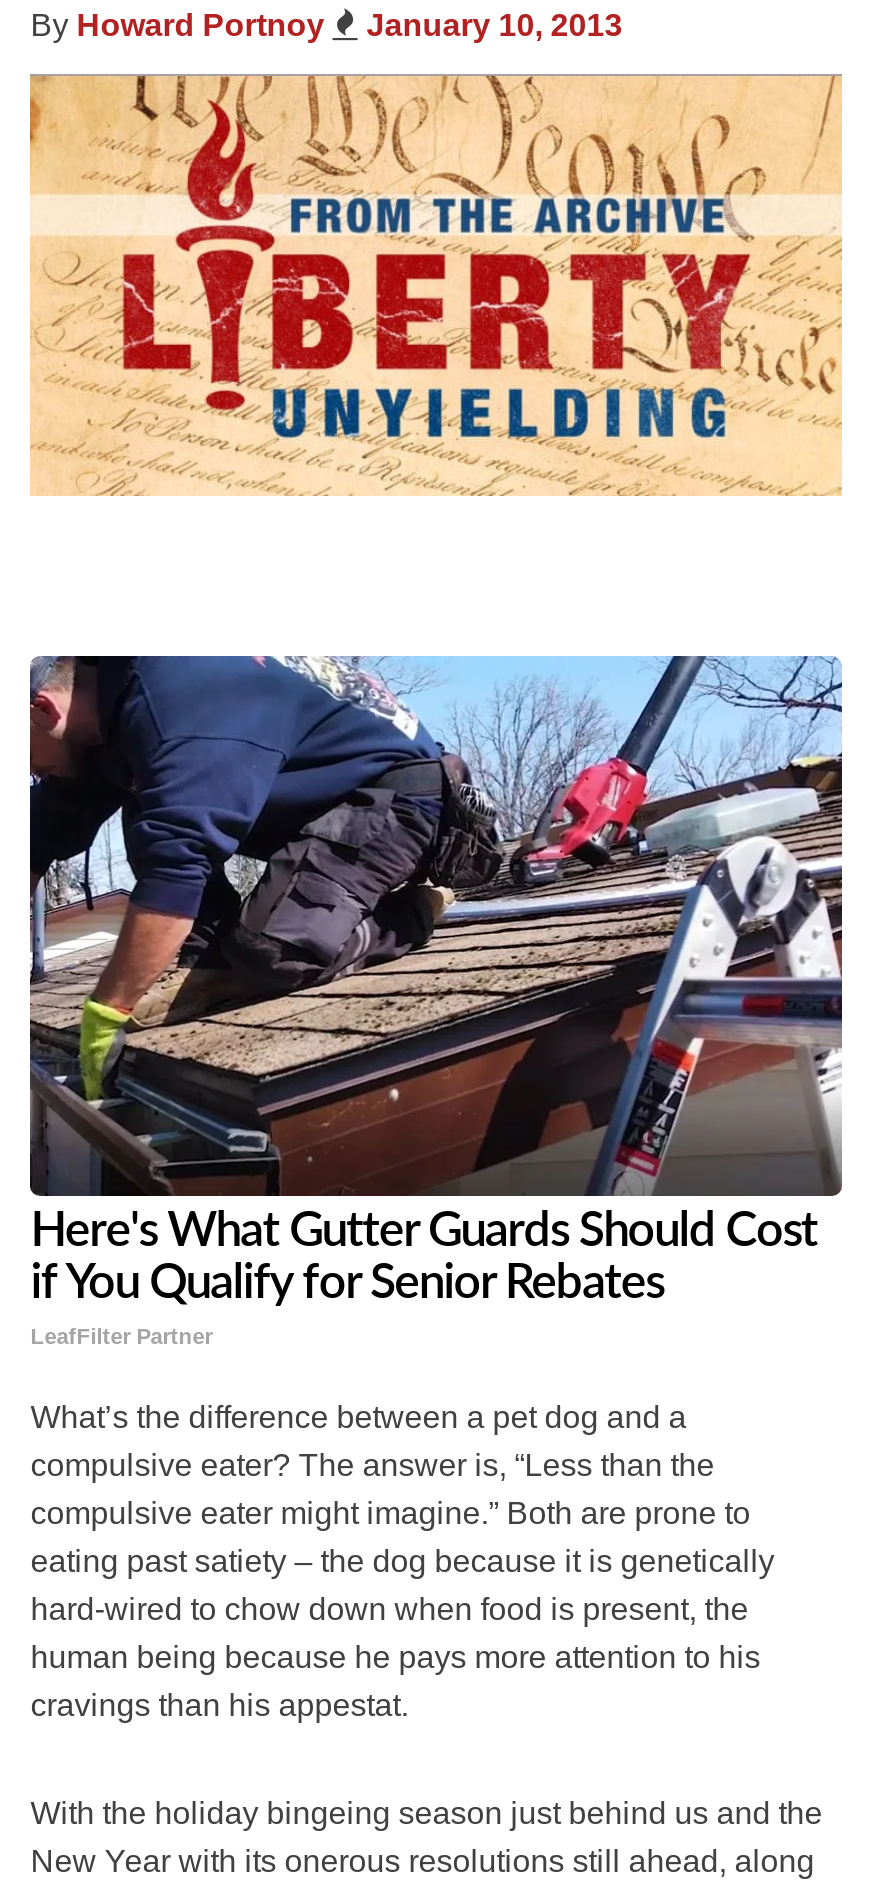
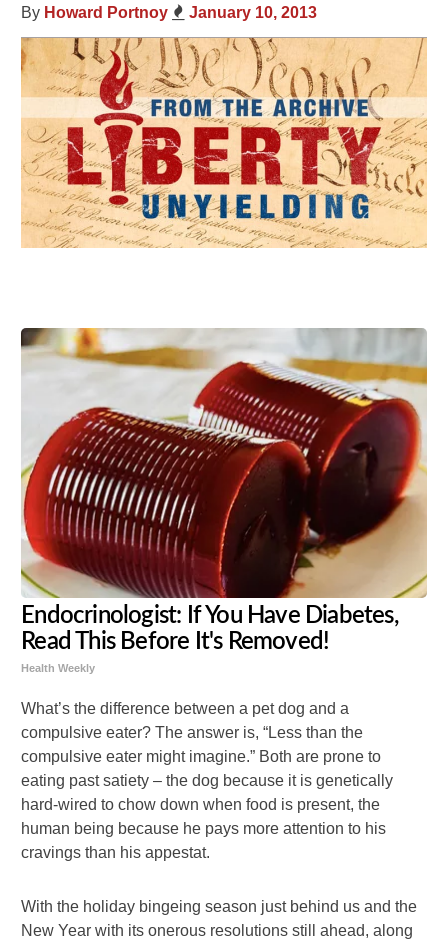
- [image]
- Here's What Gutter Guards Should Cost
- if You Qualify for Senior Rebates
- LeafFilter Partner
+ [image]
+ Endocrinologist: If You Have Diabetes,
+ Read This Before It's Removed!
+ Health Weekly
